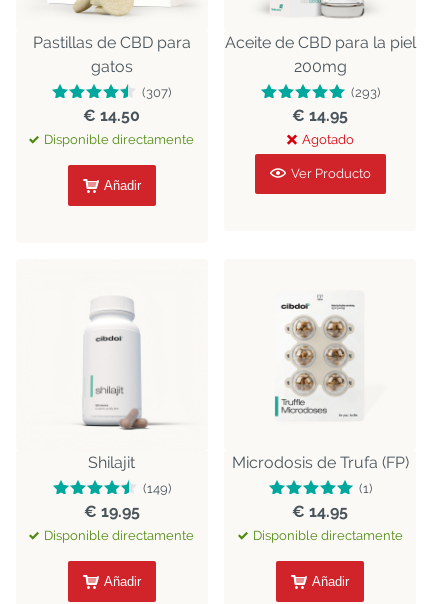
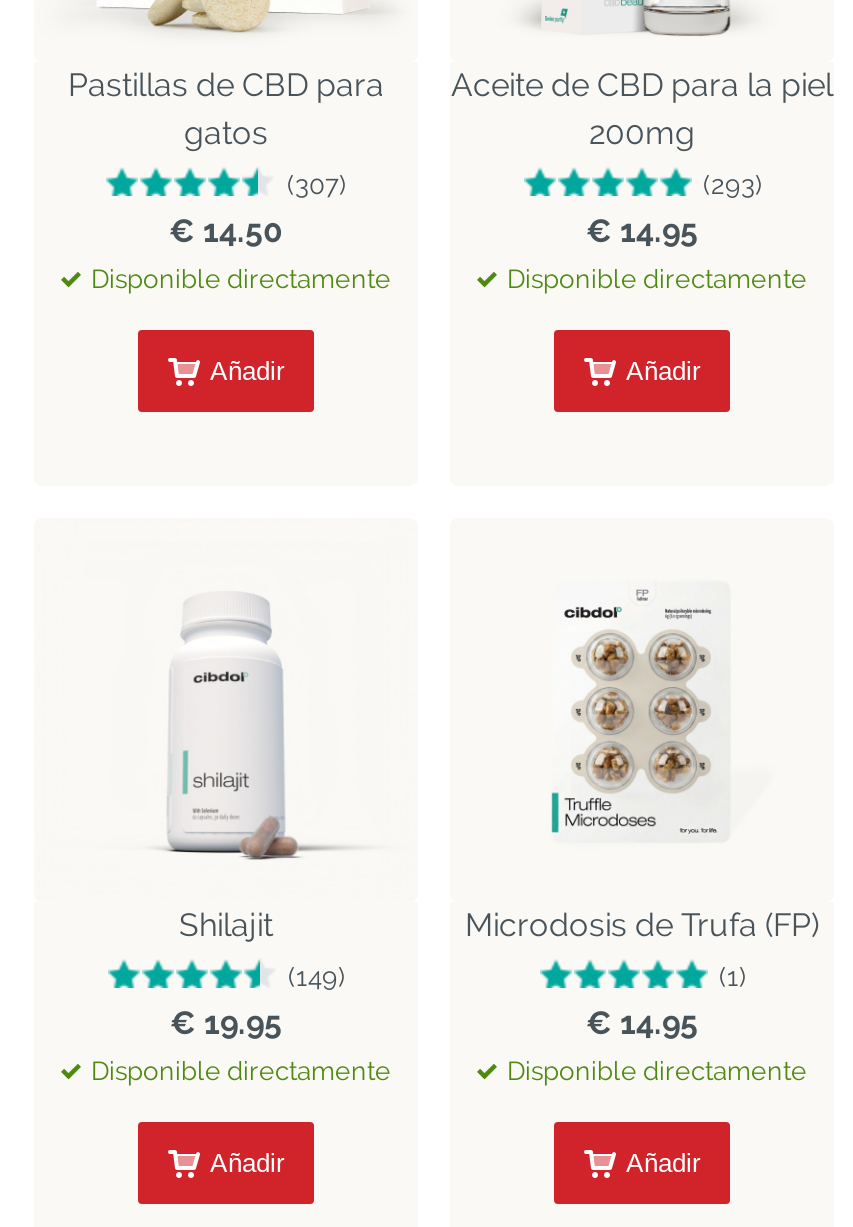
- Agotado
+ Disponible directamente

- Ver Producto
+ Añadir
